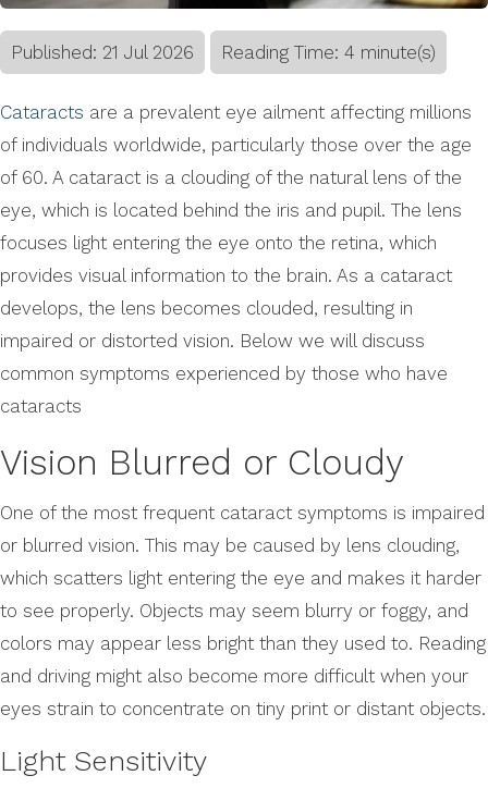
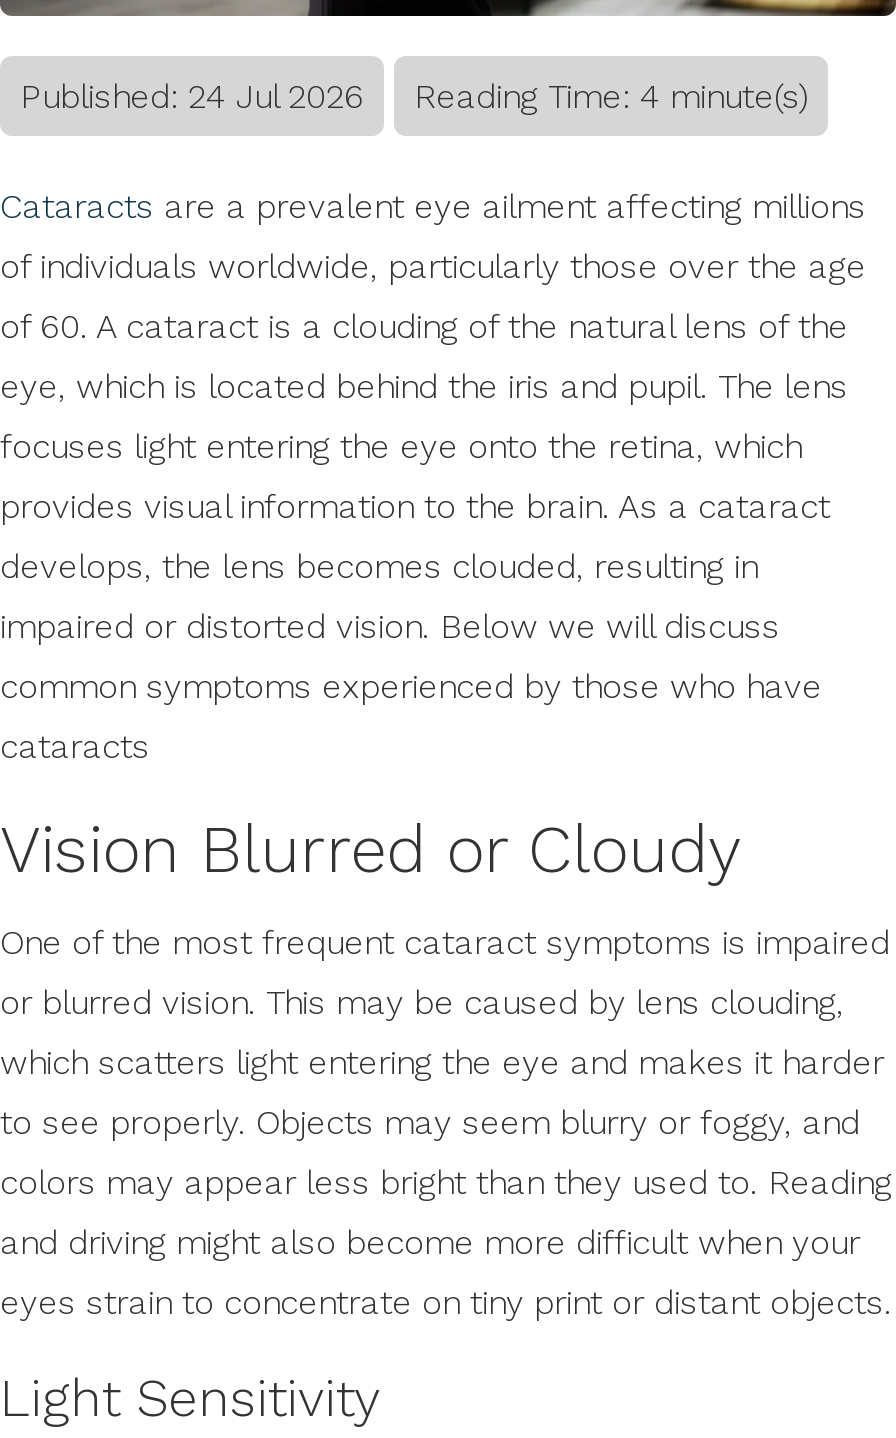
- Published: 21 Jul 2026
+ Published: 24 Jul 2026
